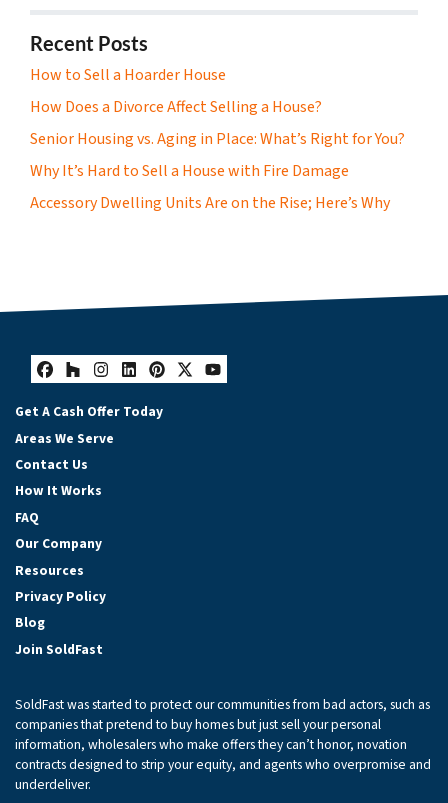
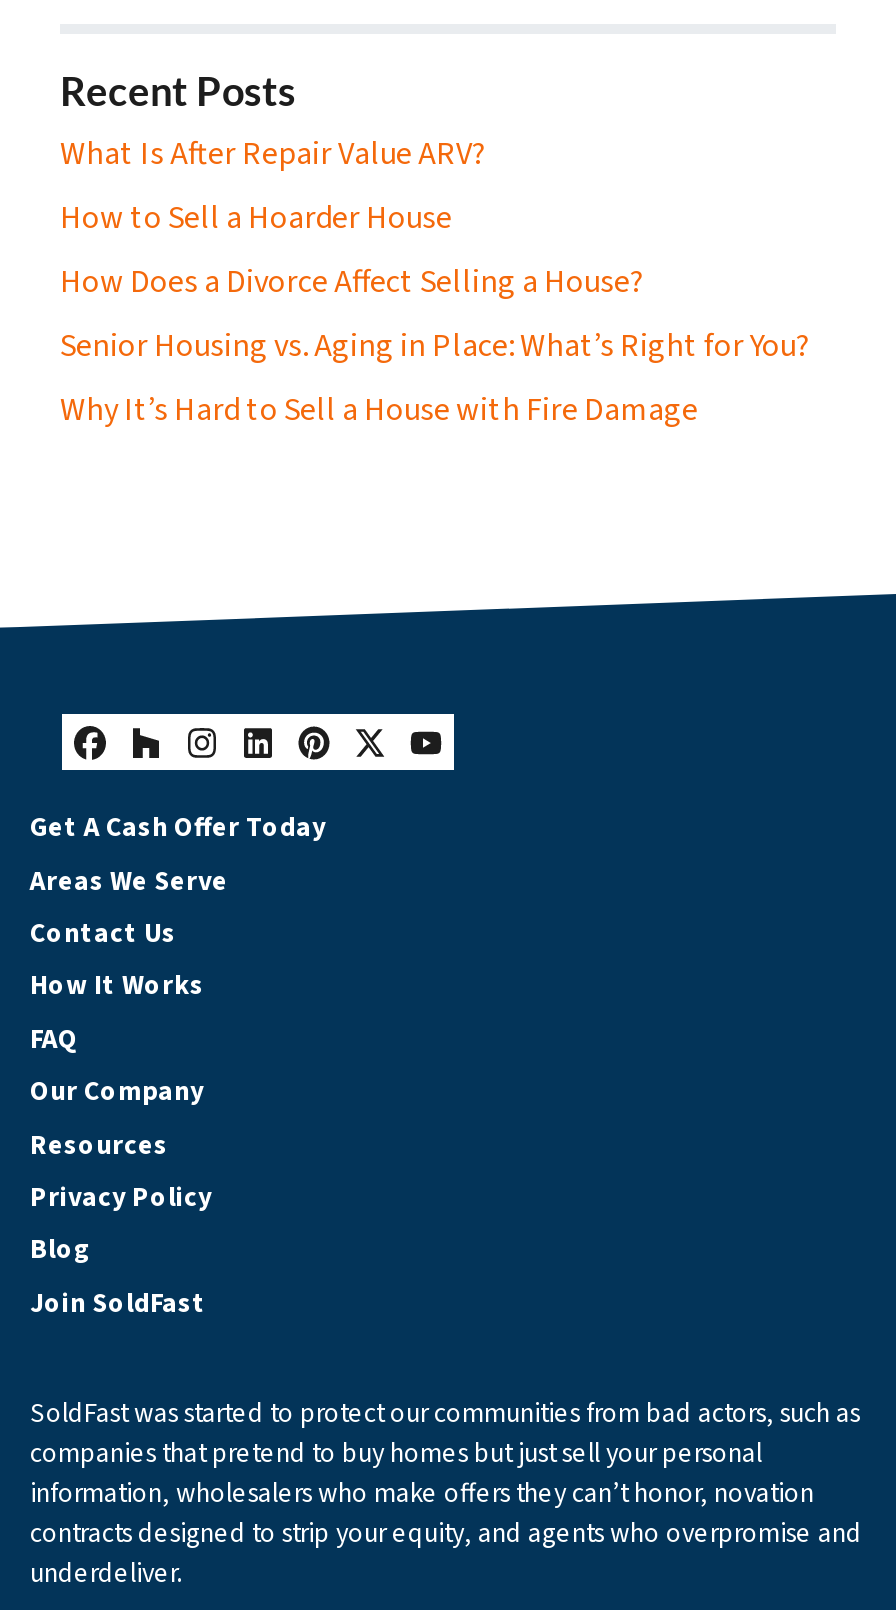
+ What Is After Repair Value ARV?

moved down: How to Sell a Hoarder House | How Does a Divorce Affect Selling a House? | Senior Housing vs. Aging in Place: What’s Right for You? | Why It’s Hard to Sell a House with Fire Damage

- Accessory Dwelling Units Are on the Rise; Here’s Why
